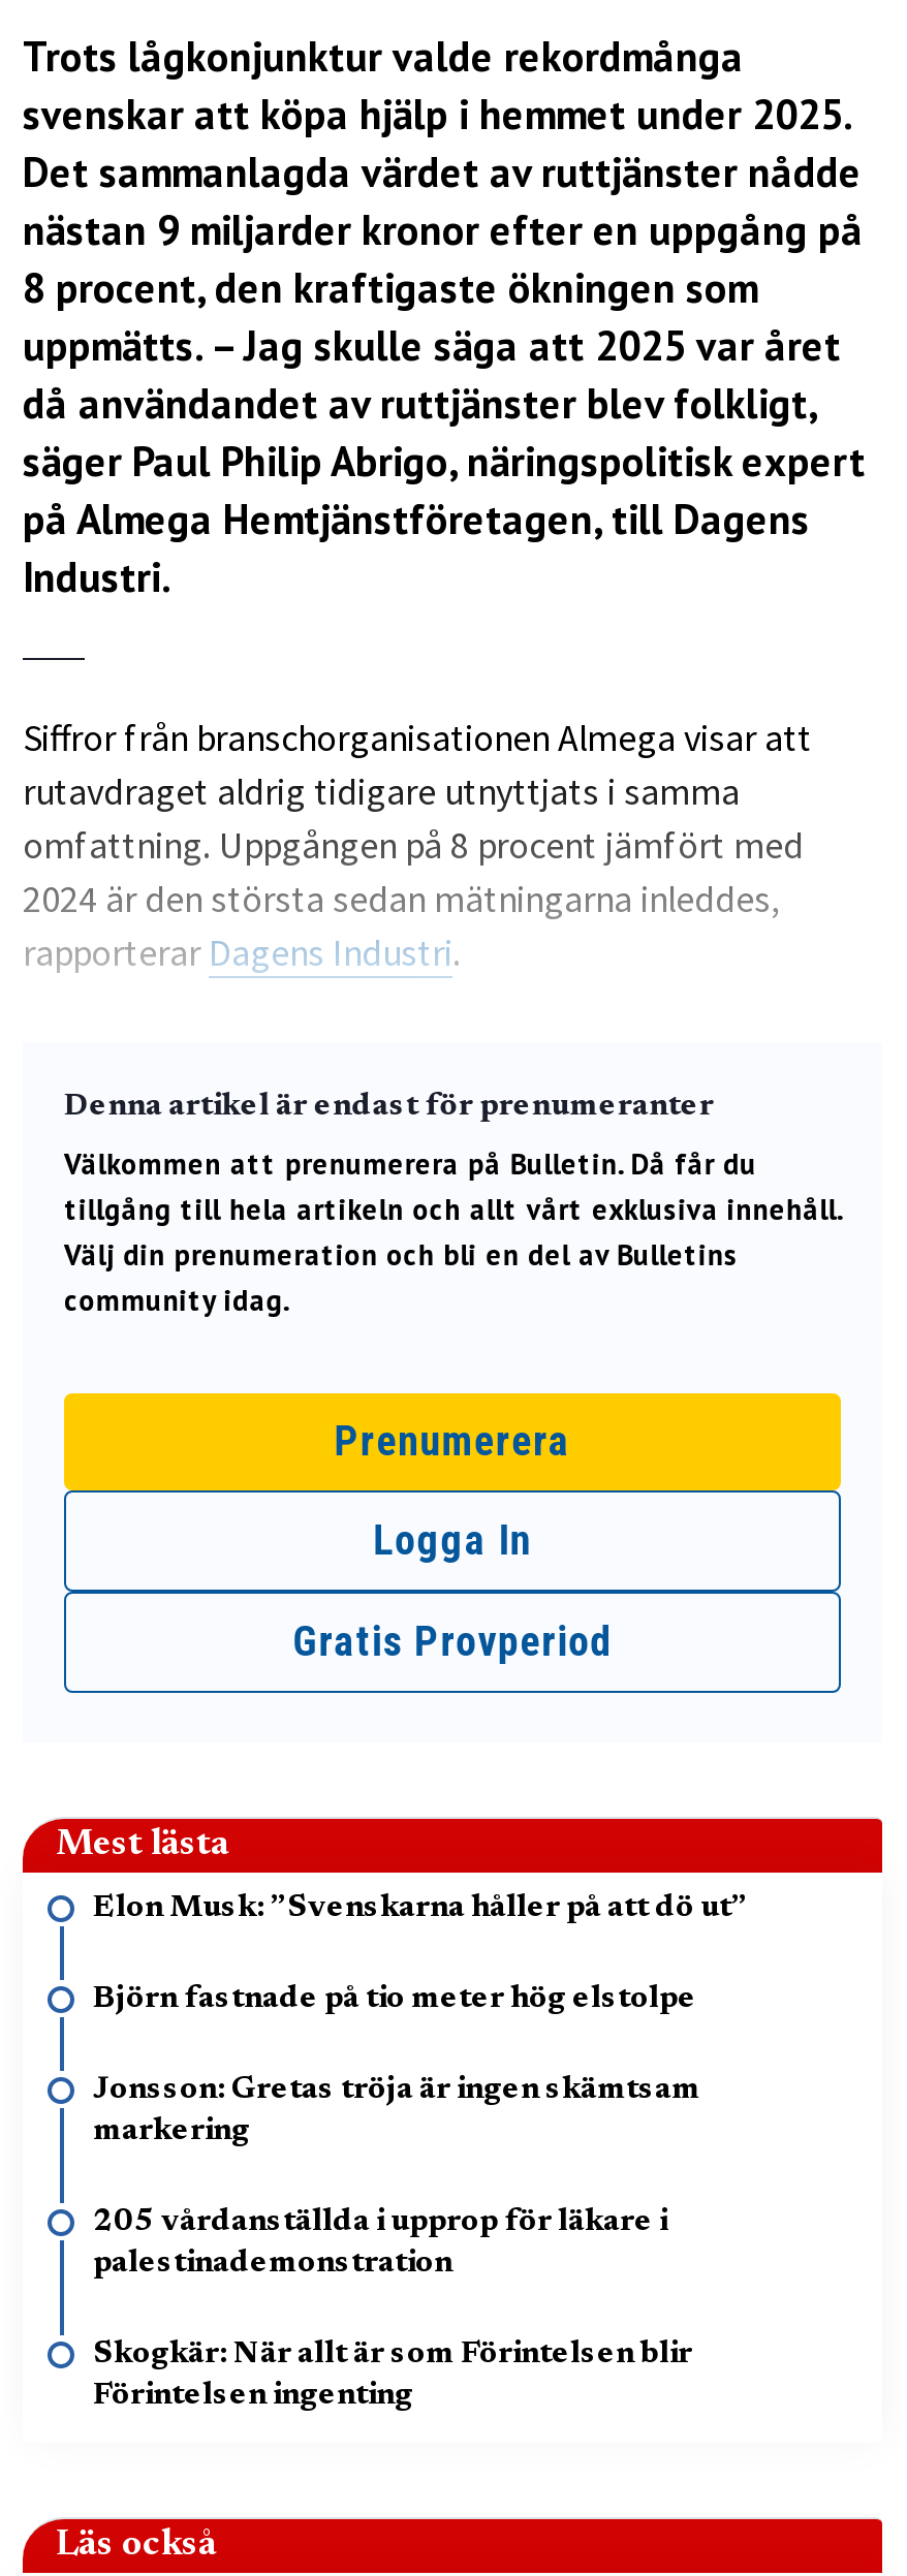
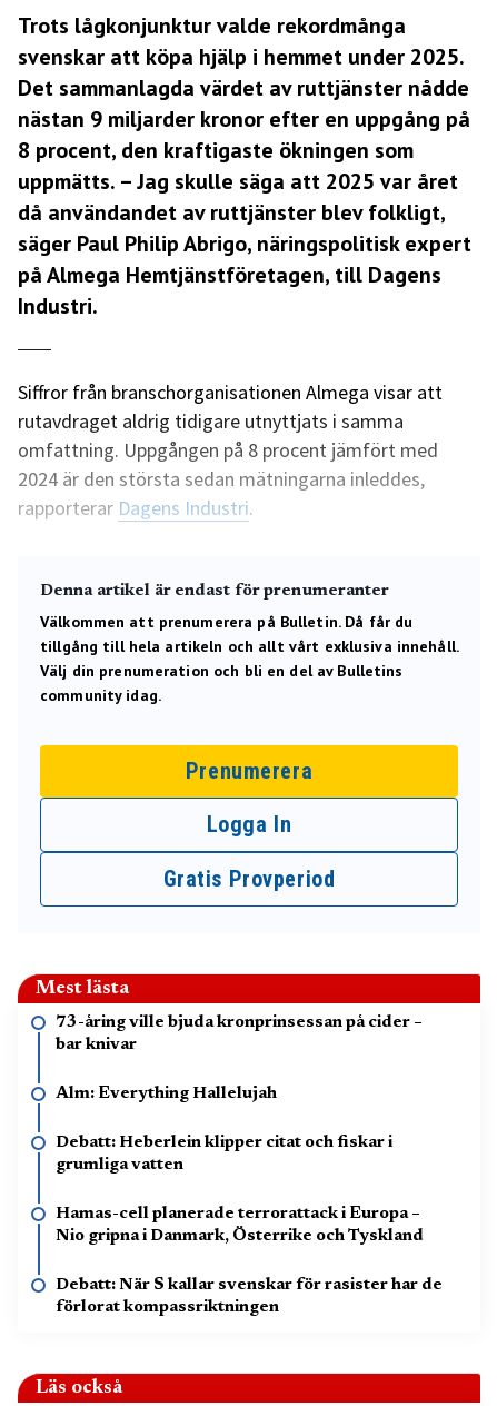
- Elon Musk: ”Svenskarna håller på att dö ut”
+ 73-åring ville bjuda kronprinsessan på cider –
+ bar knivar

- Björn fastnade på tio meter hög elstolpe
+ Alm: Everything Hallelujah

- Jonsson: Gretas tröja är ingen skämtsam
- markering
+ Debatt: Heberlein klipper citat och fiskar i
+ grumliga vatten

- 205 vårdanställda i upprop för läkare i
- palestinademonstration
+ Hamas-cell planerade terrorattack i Europa –
+ Nio gripna i Danmark, Österrike och Tyskland

- Skogkär: När allt är som Förintelsen blir
- Förintelsen ingenting
+ Debatt: När S kallar svenskar för rasister har de
+ förlorat kompassriktningen
